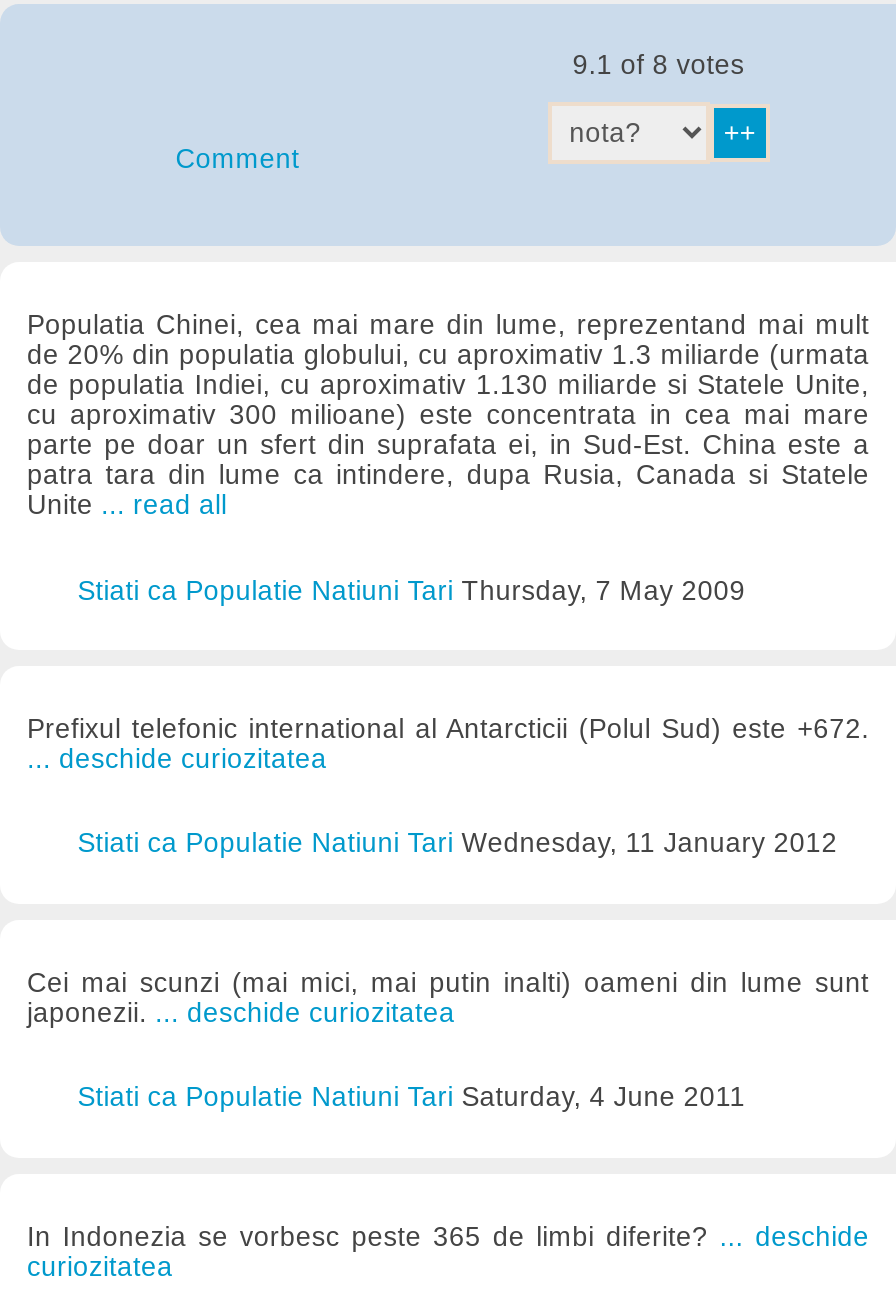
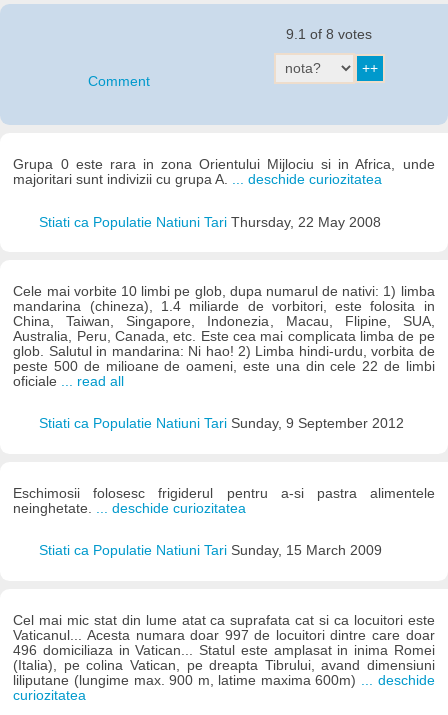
- Populatia Chinei, cea mai mare din lume, reprezentand mai mult
- de 20% din populatia globului, cu aproximativ 1.3 miliarde (urmata
- de populatia Indiei, cu aproximativ 1.130 miliarde si Statele Unite,
- cu aproximativ 300 milioane) este concentrata in cea mai mare
- parte pe doar un sfert din suprafata ei, in Sud-Est. China este a
- patra tara din lume ca intindere, dupa Rusia, Canada si Statele
- Unite... read all
+ Grupa 0 este rara in zona Orientului Mijlociu si in Africa, unde
+ majoritari sunt indivizii cu grupa A.... deschide curiozitatea

- Stiati ca Populatie Natiuni Tari Thursday, 7 May 2009
+ Stiati ca Populatie Natiuni Tari Thursday, 22 May 2008

- Prefixul telefonic international al Antarcticii (Polul Sud) este +672.
- ... deschide curiozitatea
+ Cele mai vorbite 10 limbi pe glob, dupa numarul de nativi: 1) limba
+ mandarina (chineza), 1.4 miliarde de vorbitori, este folosita in
+ China, Taiwan, Singapore, Indonezia, Macau, Flipine, SUA,
+ Australia, Peru, Canada, etc. Este cea mai complicata limba de pe
+ glob. Salutul in mandarina: Ni hao! 2) Limba hindi-urdu, vorbita de
+ peste 500 de milioane de oameni, este una din cele 22 de limbi
+ oficiale... read all

- Stiati ca Populatie Natiuni Tari Wednesday, 11 January 2012
+ Stiati ca Populatie Natiuni Tari Sunday, 9 September 2012

- Cei mai scunzi (mai mici, mai putin inalti) oameni din lume sunt
- japonezii.... deschide curiozitatea
+ Eschimosii folosesc frigiderul pentru a-si pastra alimentele
+ neinghetate.... deschide curiozitatea

- Stiati ca Populatie Natiuni Tari Saturday, 4 June 2011
+ Stiati ca Populatie Natiuni Tari Sunday, 15 March 2009

- In Indonezia se vorbesc peste 365 de limbi diferite?... deschide
+ Cel mai mic stat din lume atat ca suprafata cat si ca locuitori este
+ Vaticanul... Acesta numara doar 997 de locuitori dintre care doar
+ 496 domiciliaza in Vatican... Statul este amplasat in inima Romei
+ (Italia), pe colina Vatican, pe dreapta Tibrului, avand dimensiuni
+ liliputane (lungime max. 900 m, latime maxima 600m)... deschide
